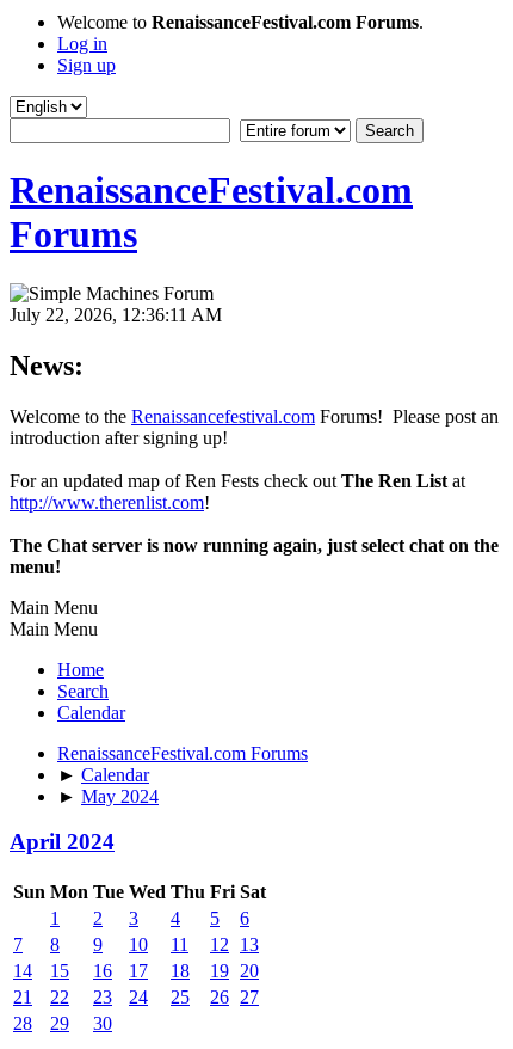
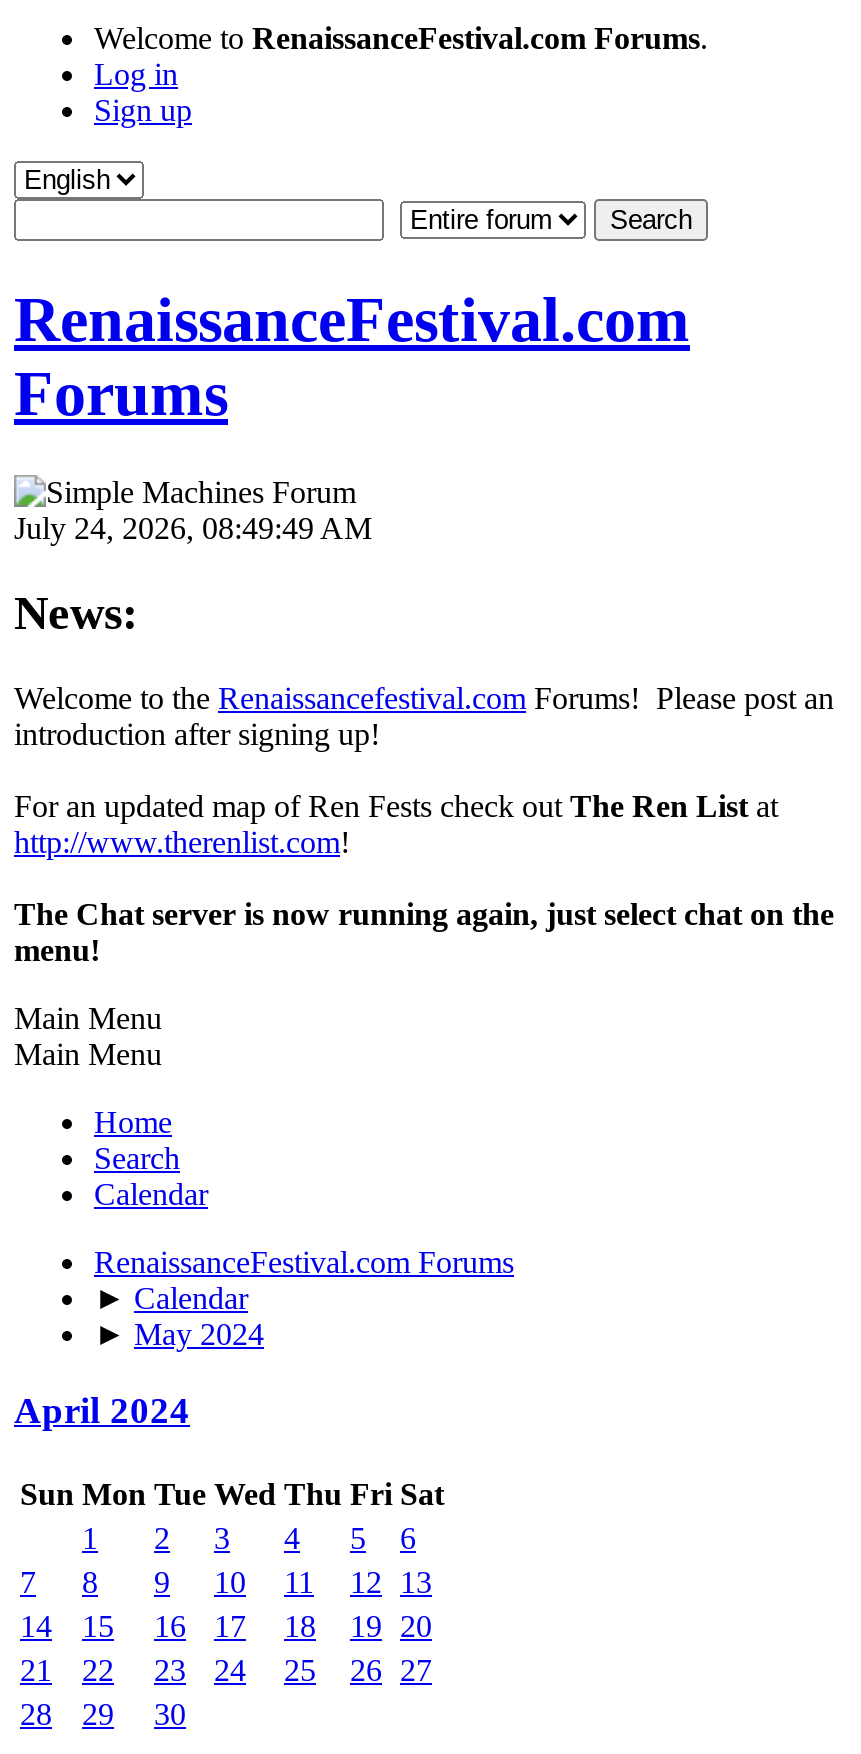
- July 22, 2026, 12:36:11 AM
+ July 24, 2026, 08:49:49 AM
